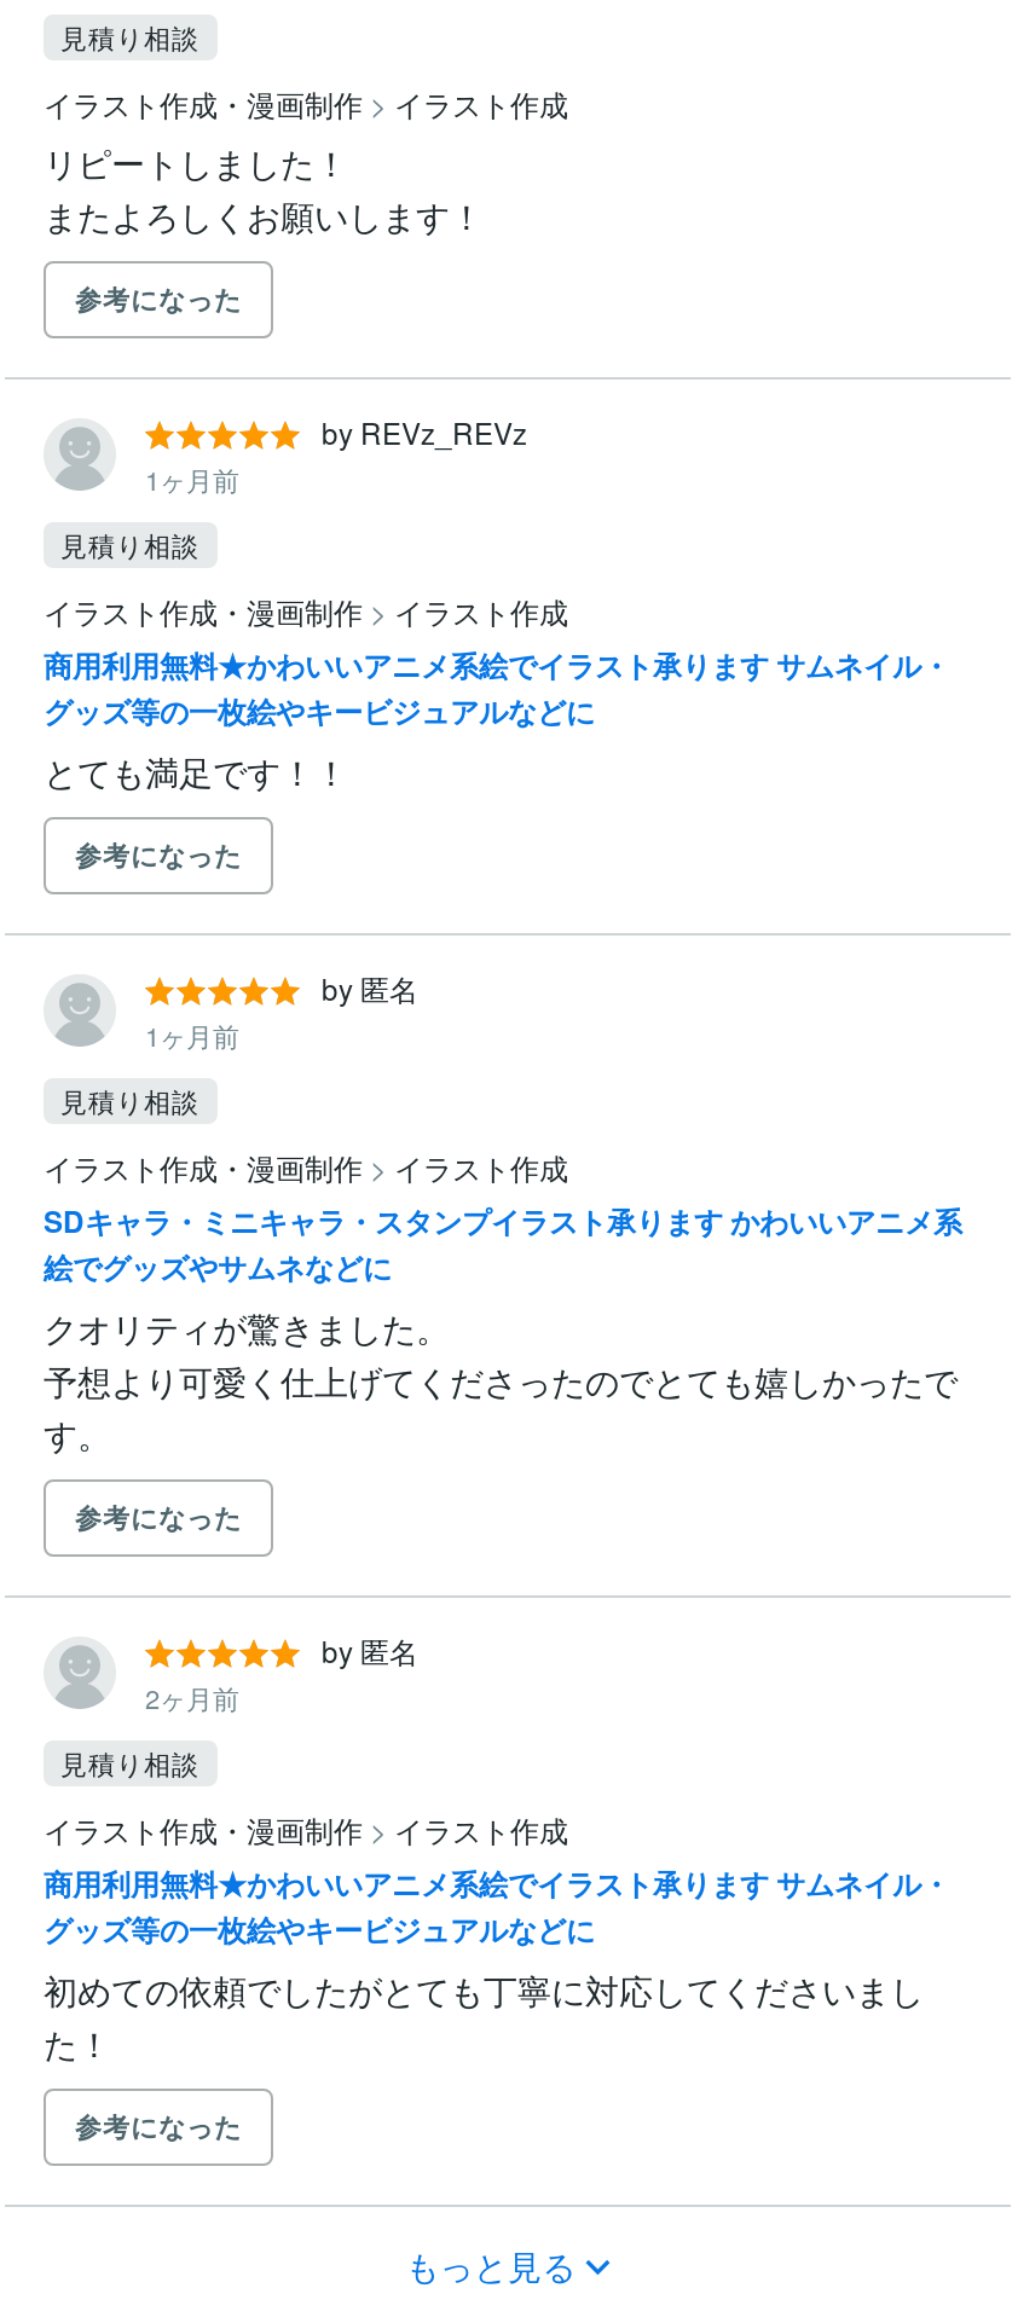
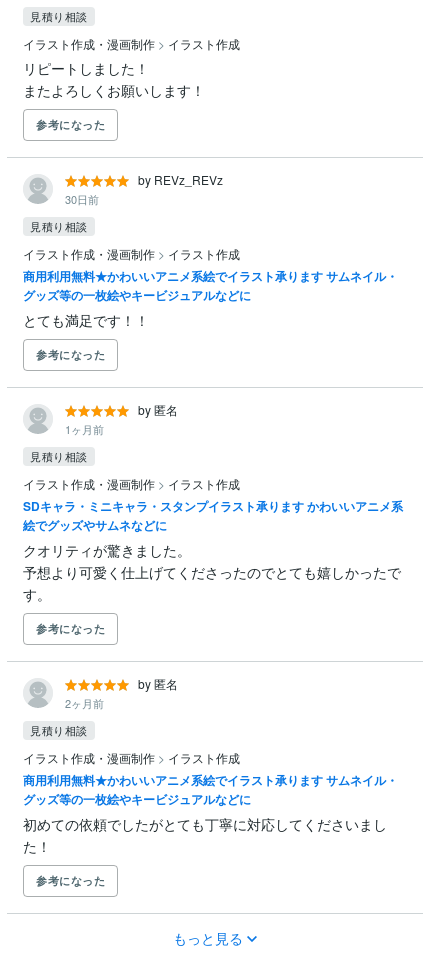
- 1ヶ月前
+ 30日前
